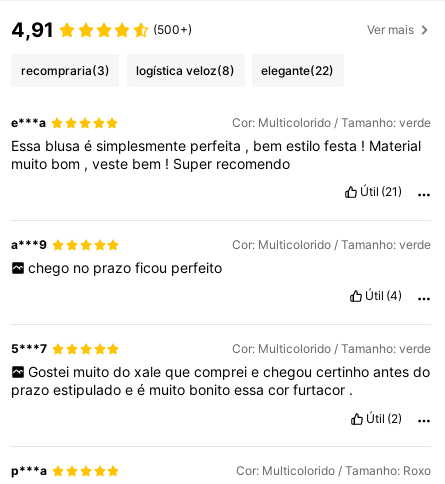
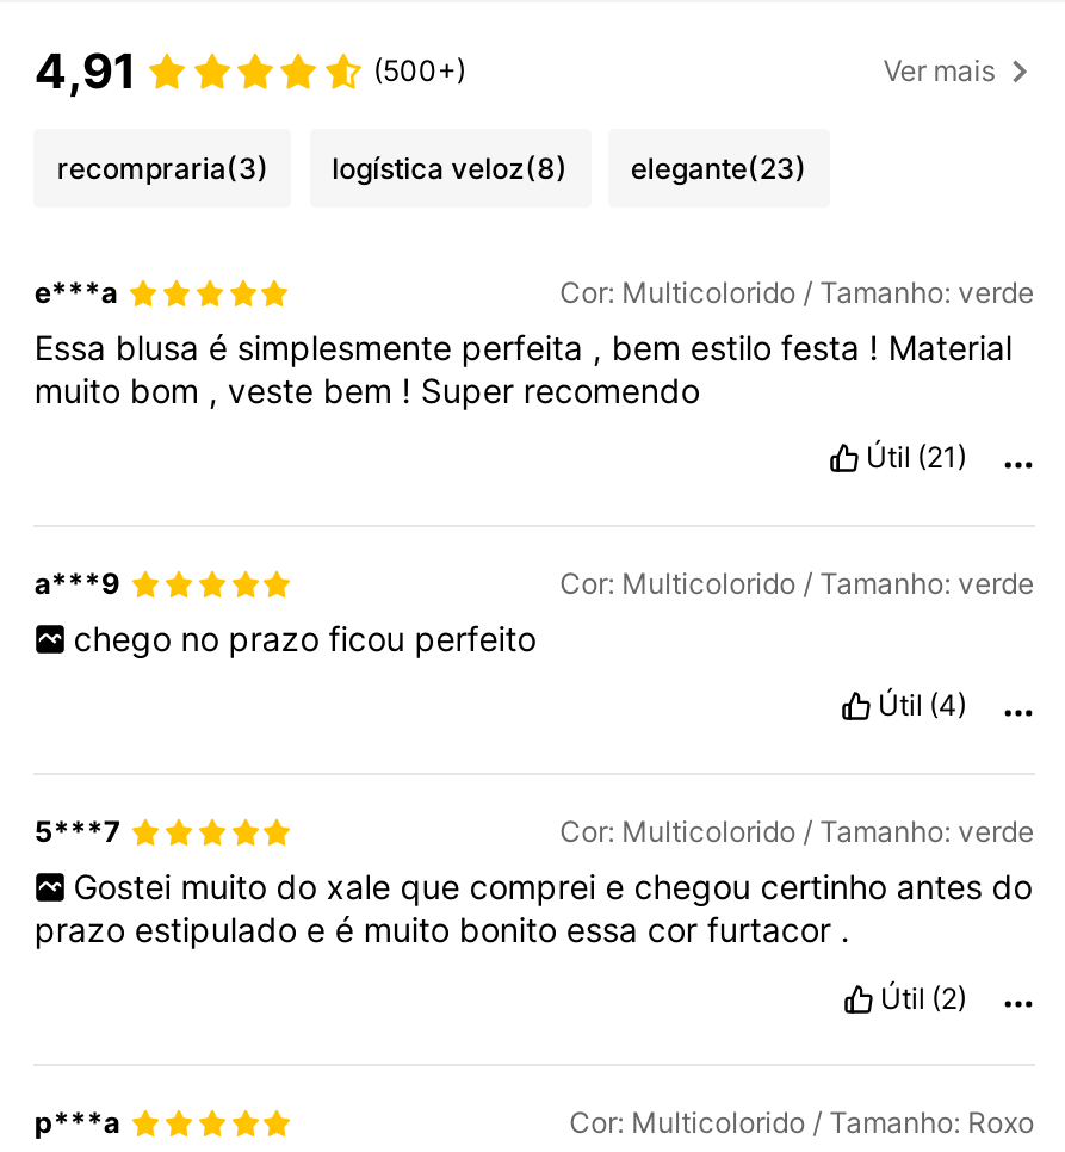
- recompraria(3) logística veloz(8) elegante(22)
+ recompraria(3) logística veloz(8) elegante(23)
